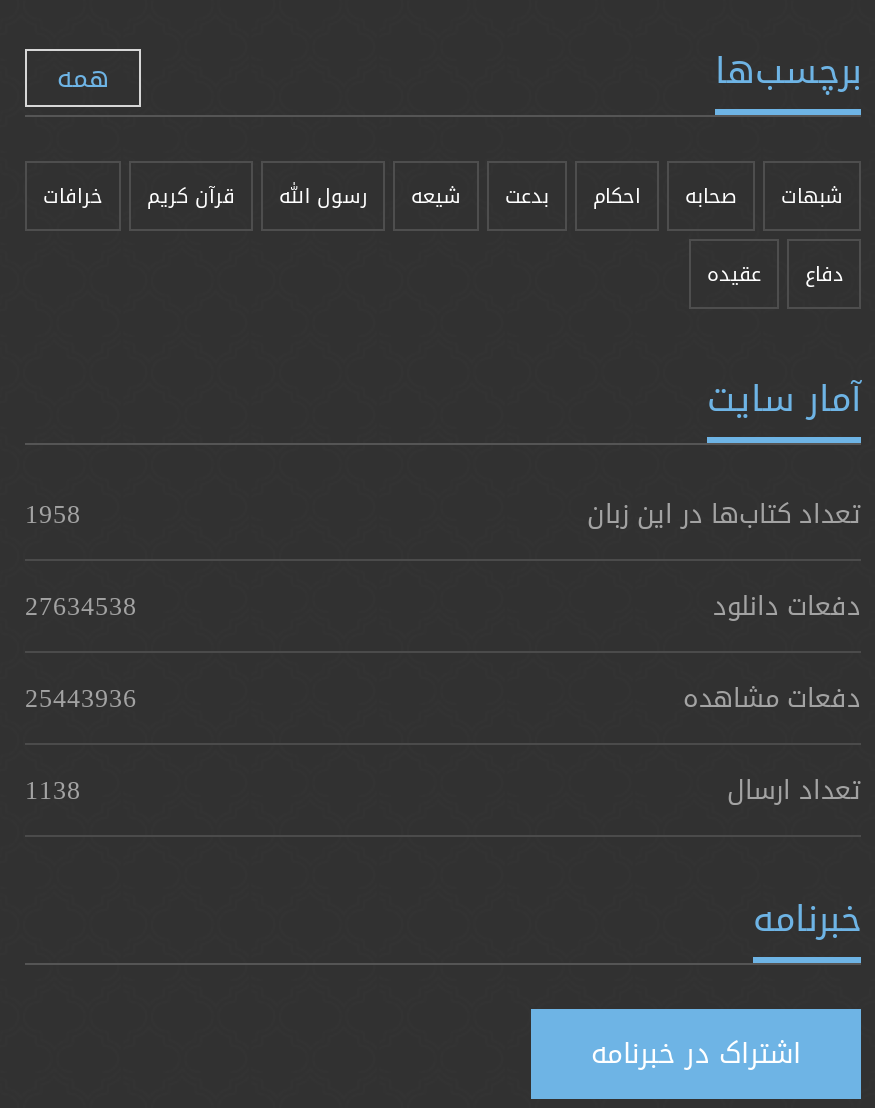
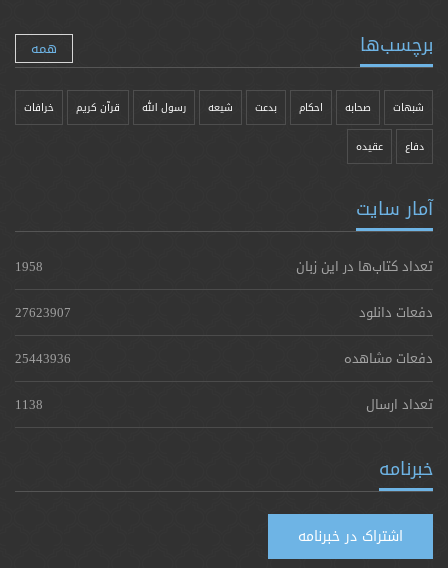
- 27634538
+ 27623907
